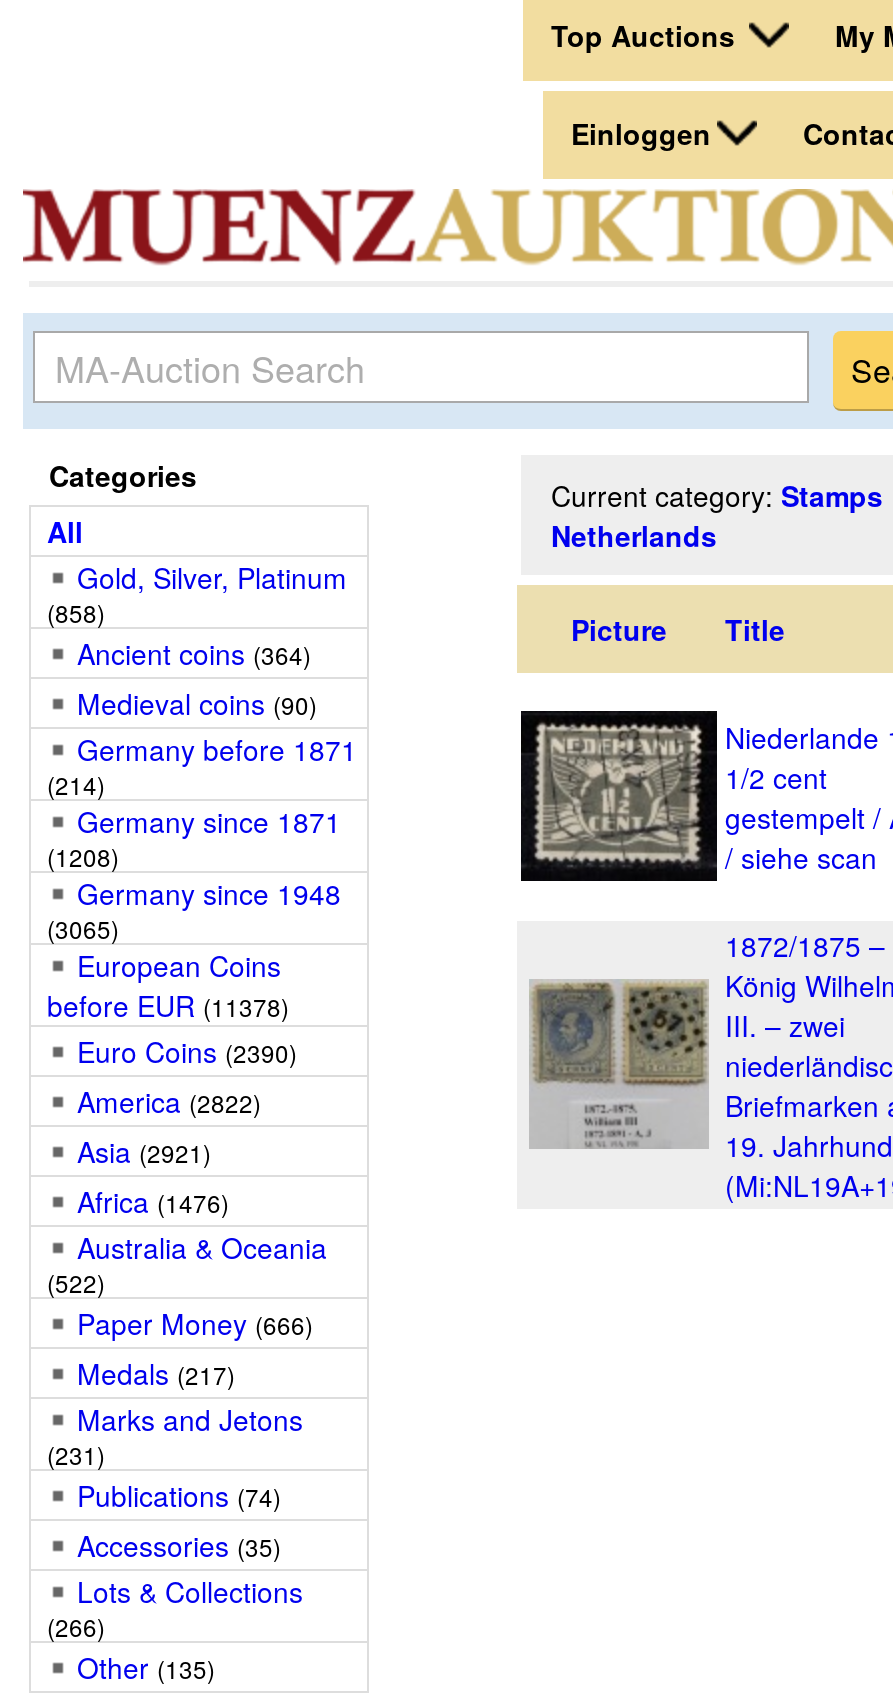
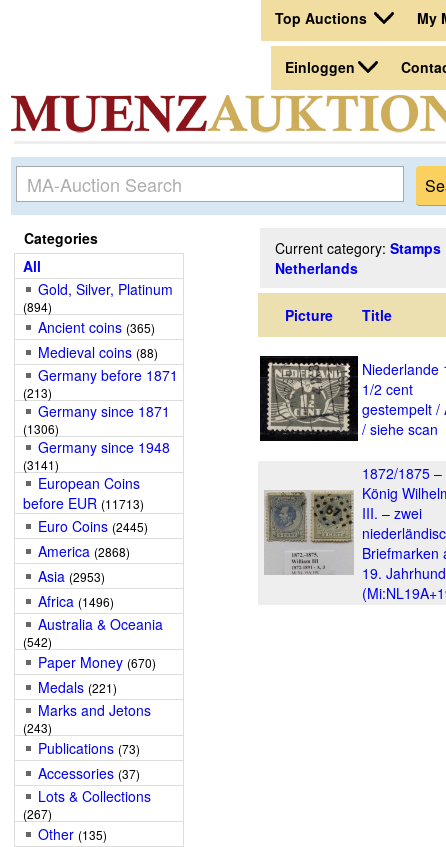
- (858)
+ (894)

- Ancient coins (364)
+ Ancient coins (365)

- Medieval coins (90)
+ Medieval coins (88)

- (214)
+ (213)

- (1208)
+ (1306)

- (3065)
+ (3141)

- before EUR (11378)
+ before EUR (11713)

- Euro Coins (2390)
+ Euro Coins (2445)

- America (2822)
+ America (2868)

- Asia (2921)
+ Asia (2953)

- Africa (1476)
+ Africa (1496)

- (522)
+ (542)

- Paper Money (666)
+ Paper Money (670)

- Medals (217)
+ Medals (221)

- (231)
+ (243)

- Publications (74)
+ Publications (73)

- Accessories (35)
+ Accessories (37)

- (266)
+ (267)
